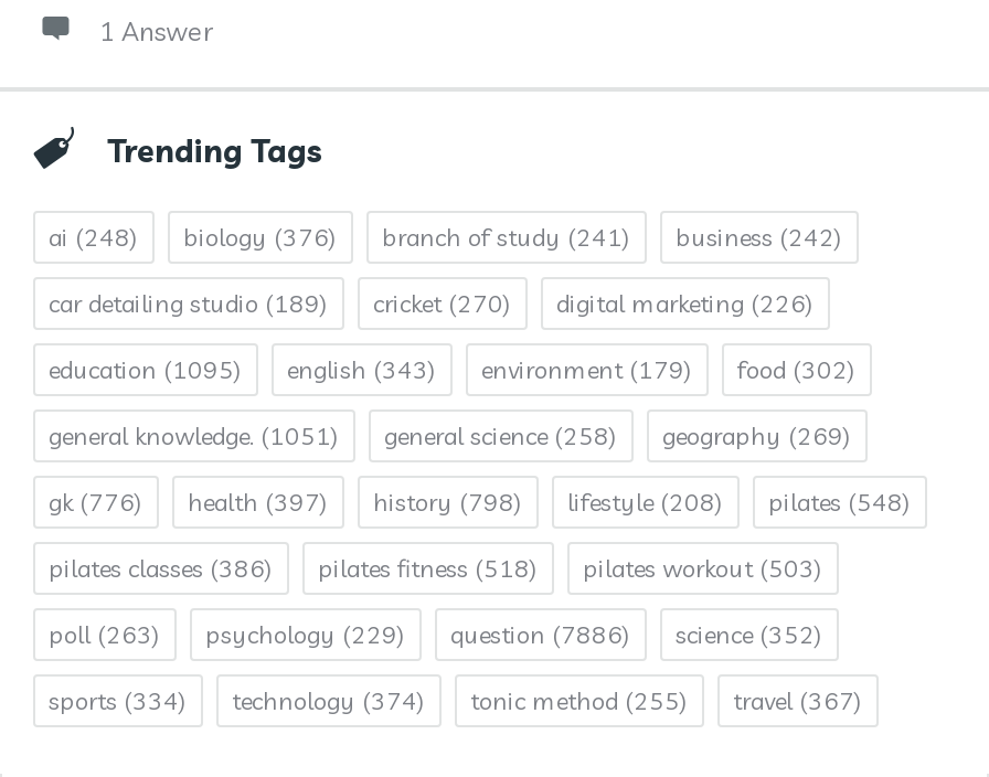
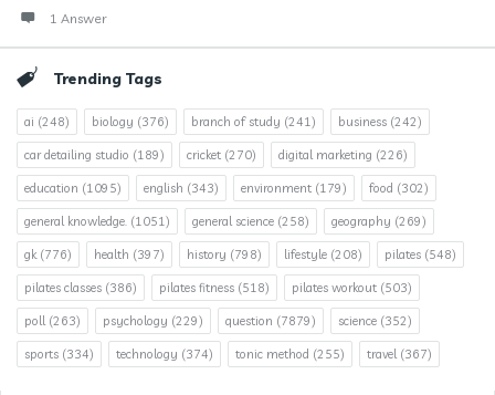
- poll (263) psychology (229) question (7886) science (352)
+ poll (263) psychology (229) question (7879) science (352)
